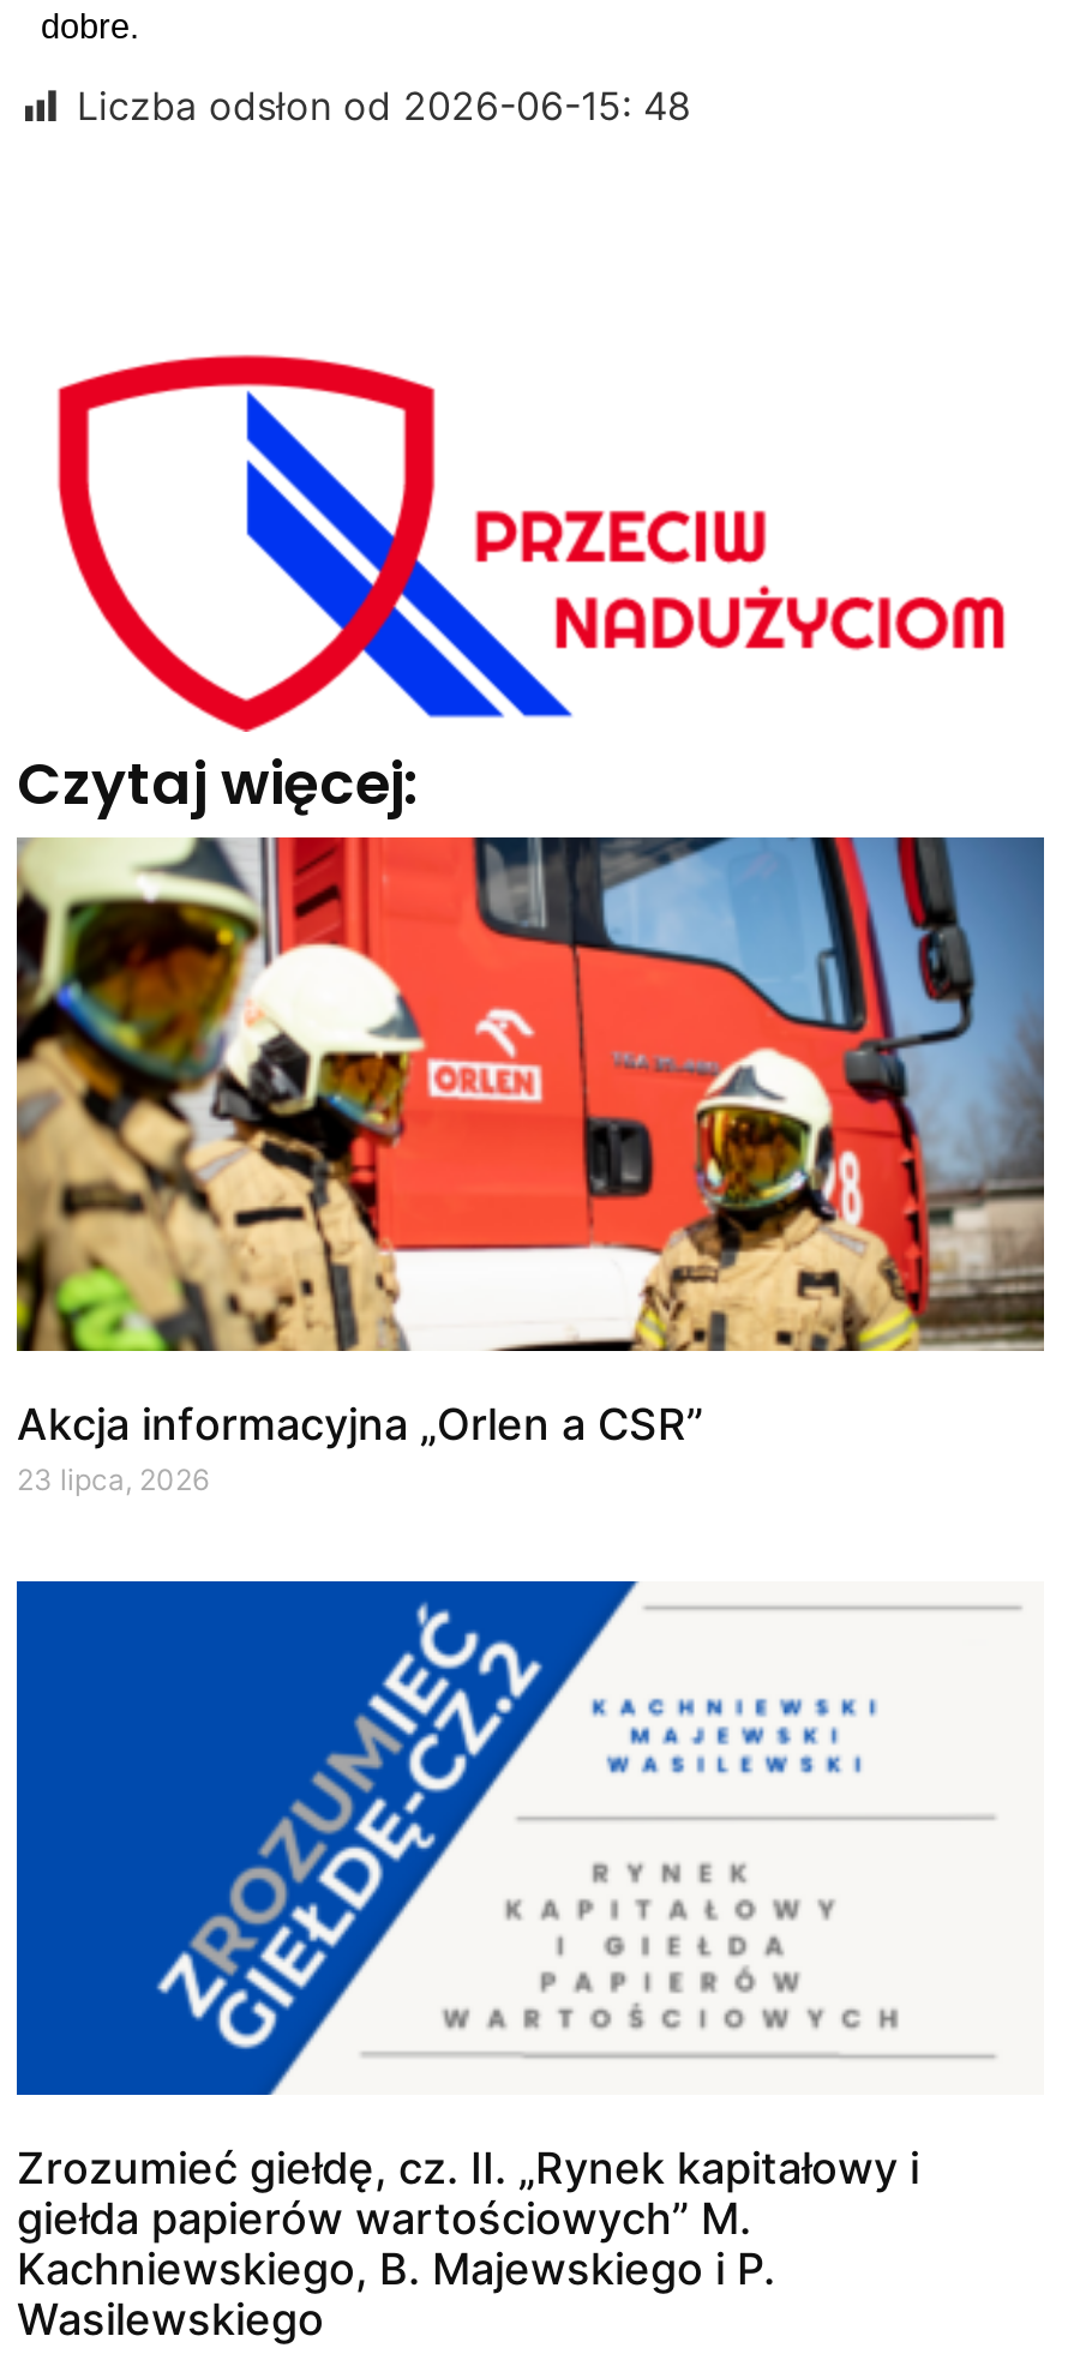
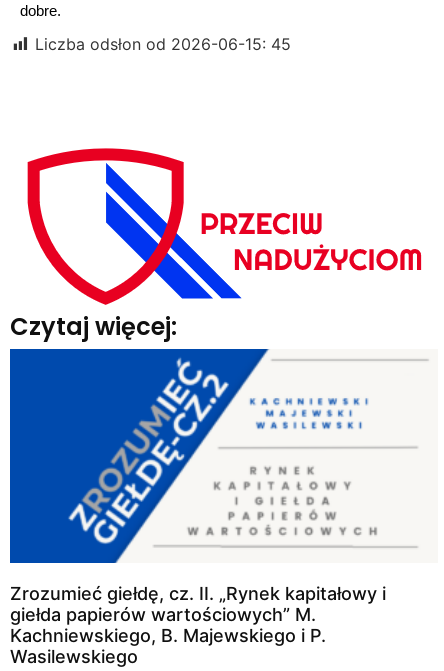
- Liczba odsłon od 2026-06-15: 48
+ Liczba odsłon od 2026-06-15: 45

- [image]
- Akcja informacyjna „Orlen a CSR”
- 23 lipca, 2026
